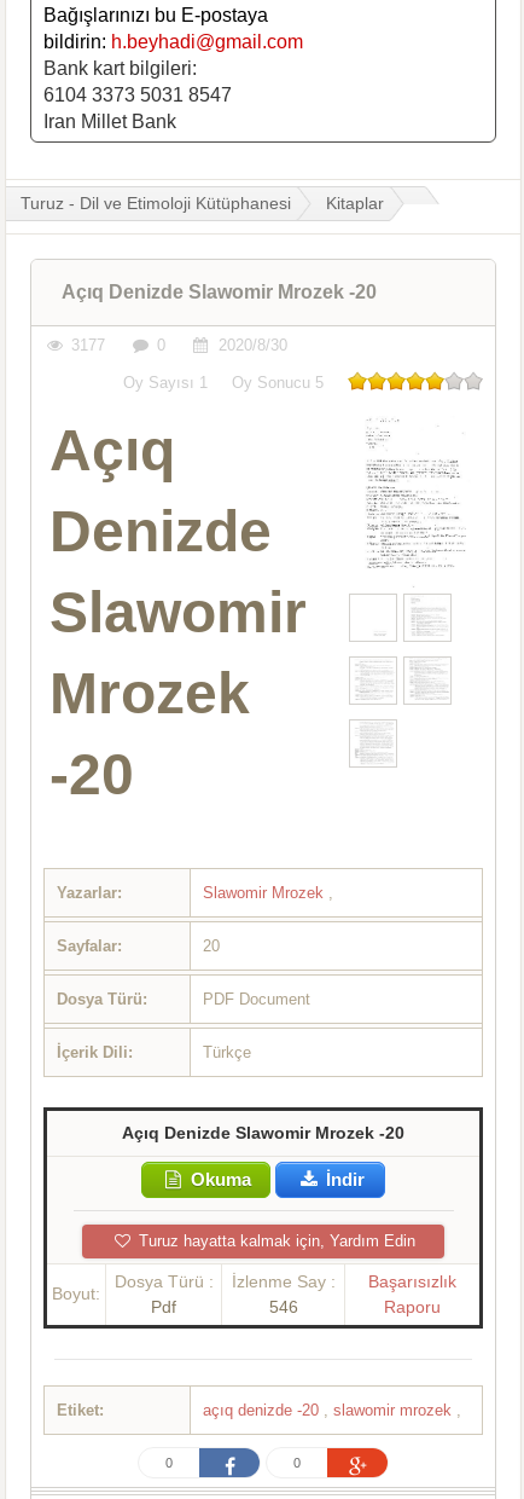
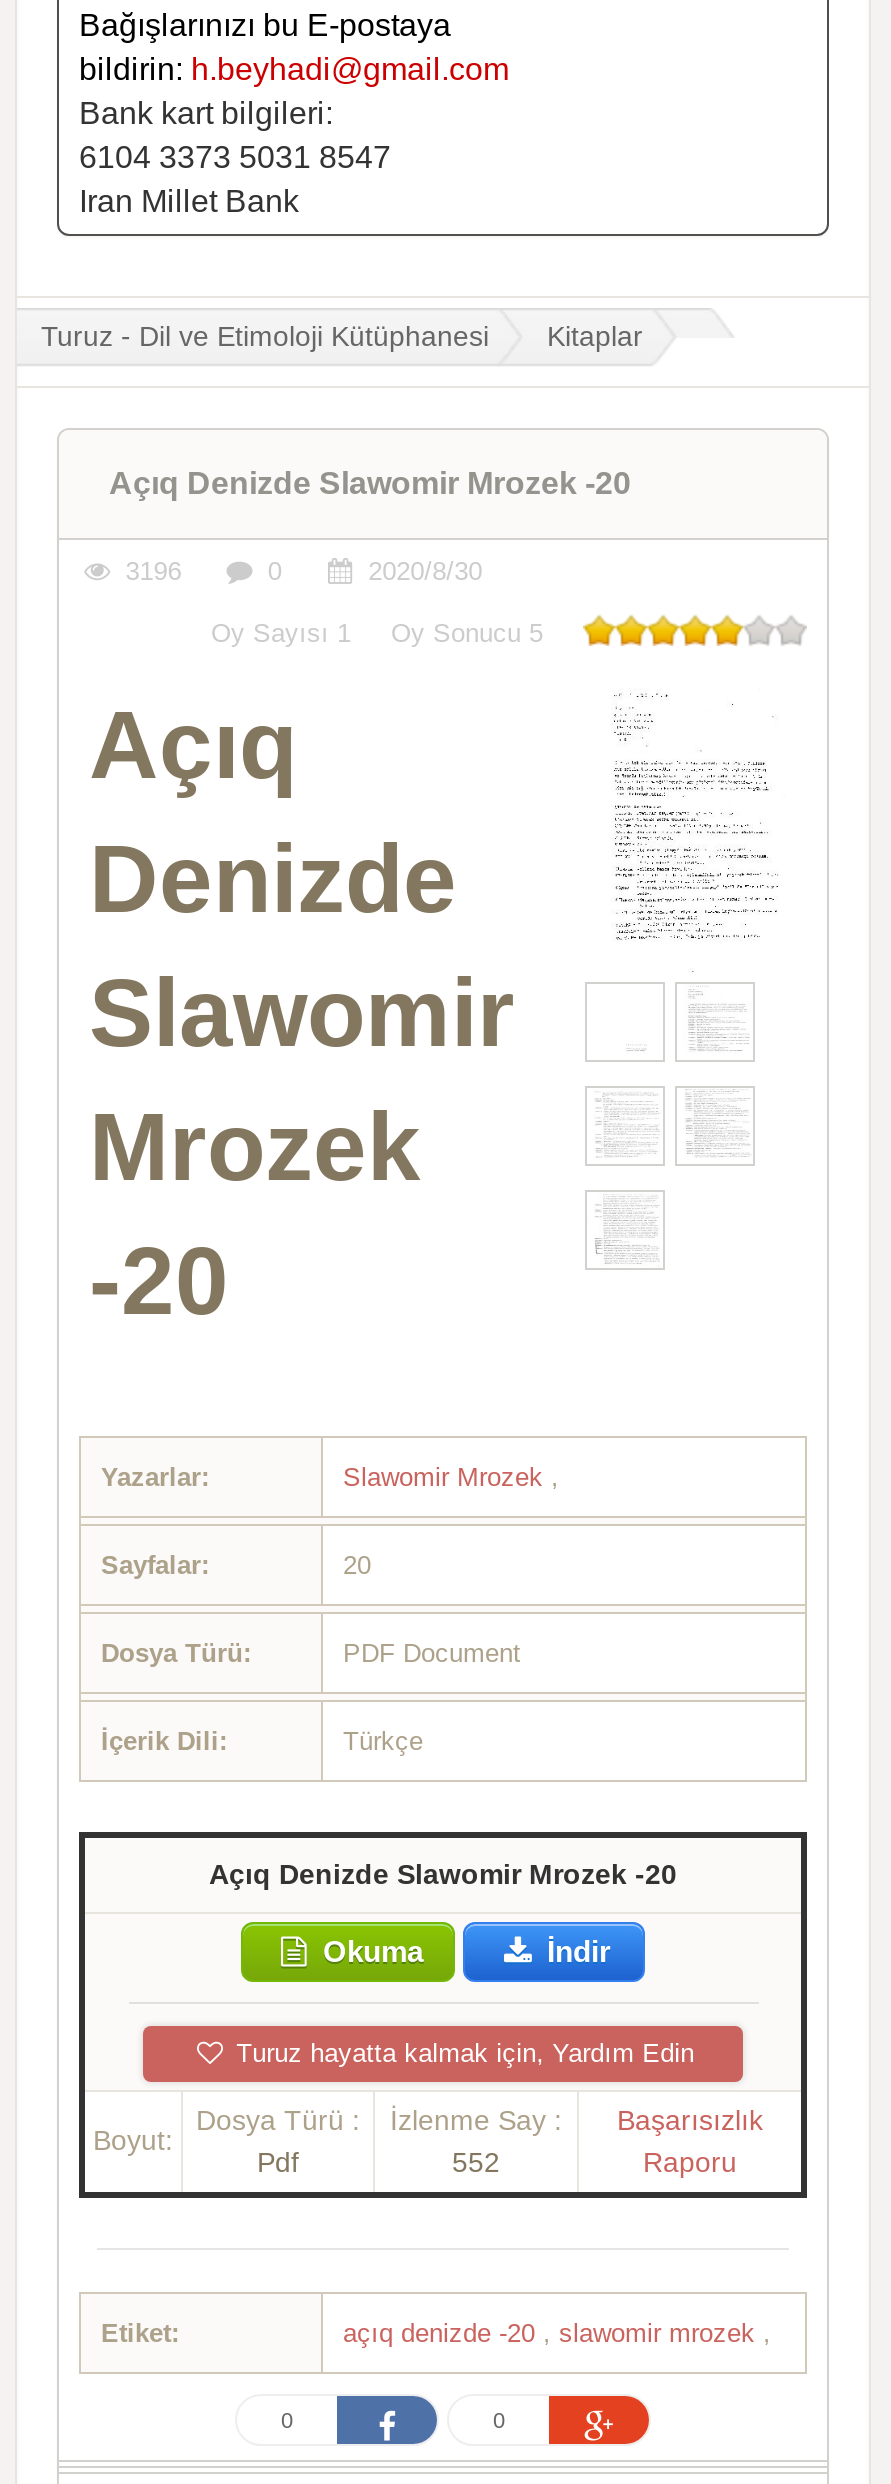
- 3177
+ 3196

- 546
+ 552
